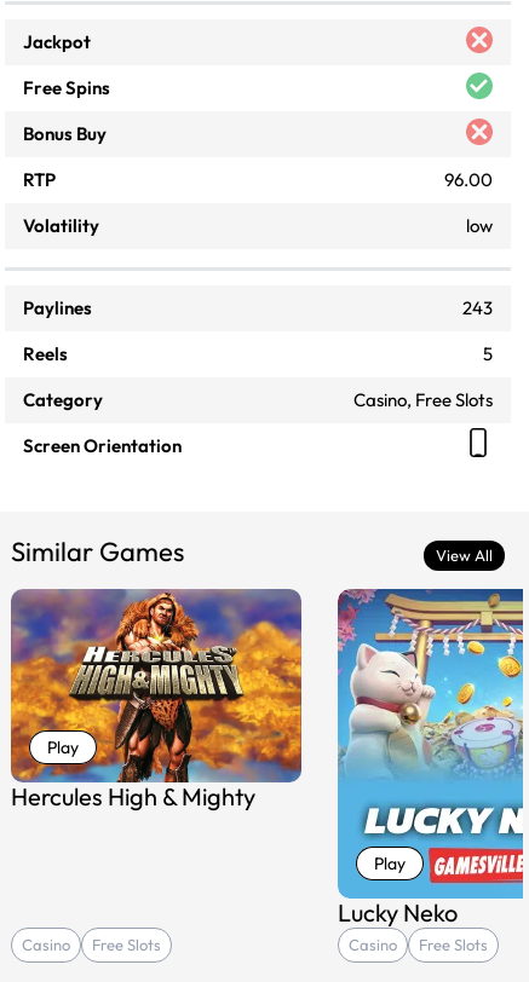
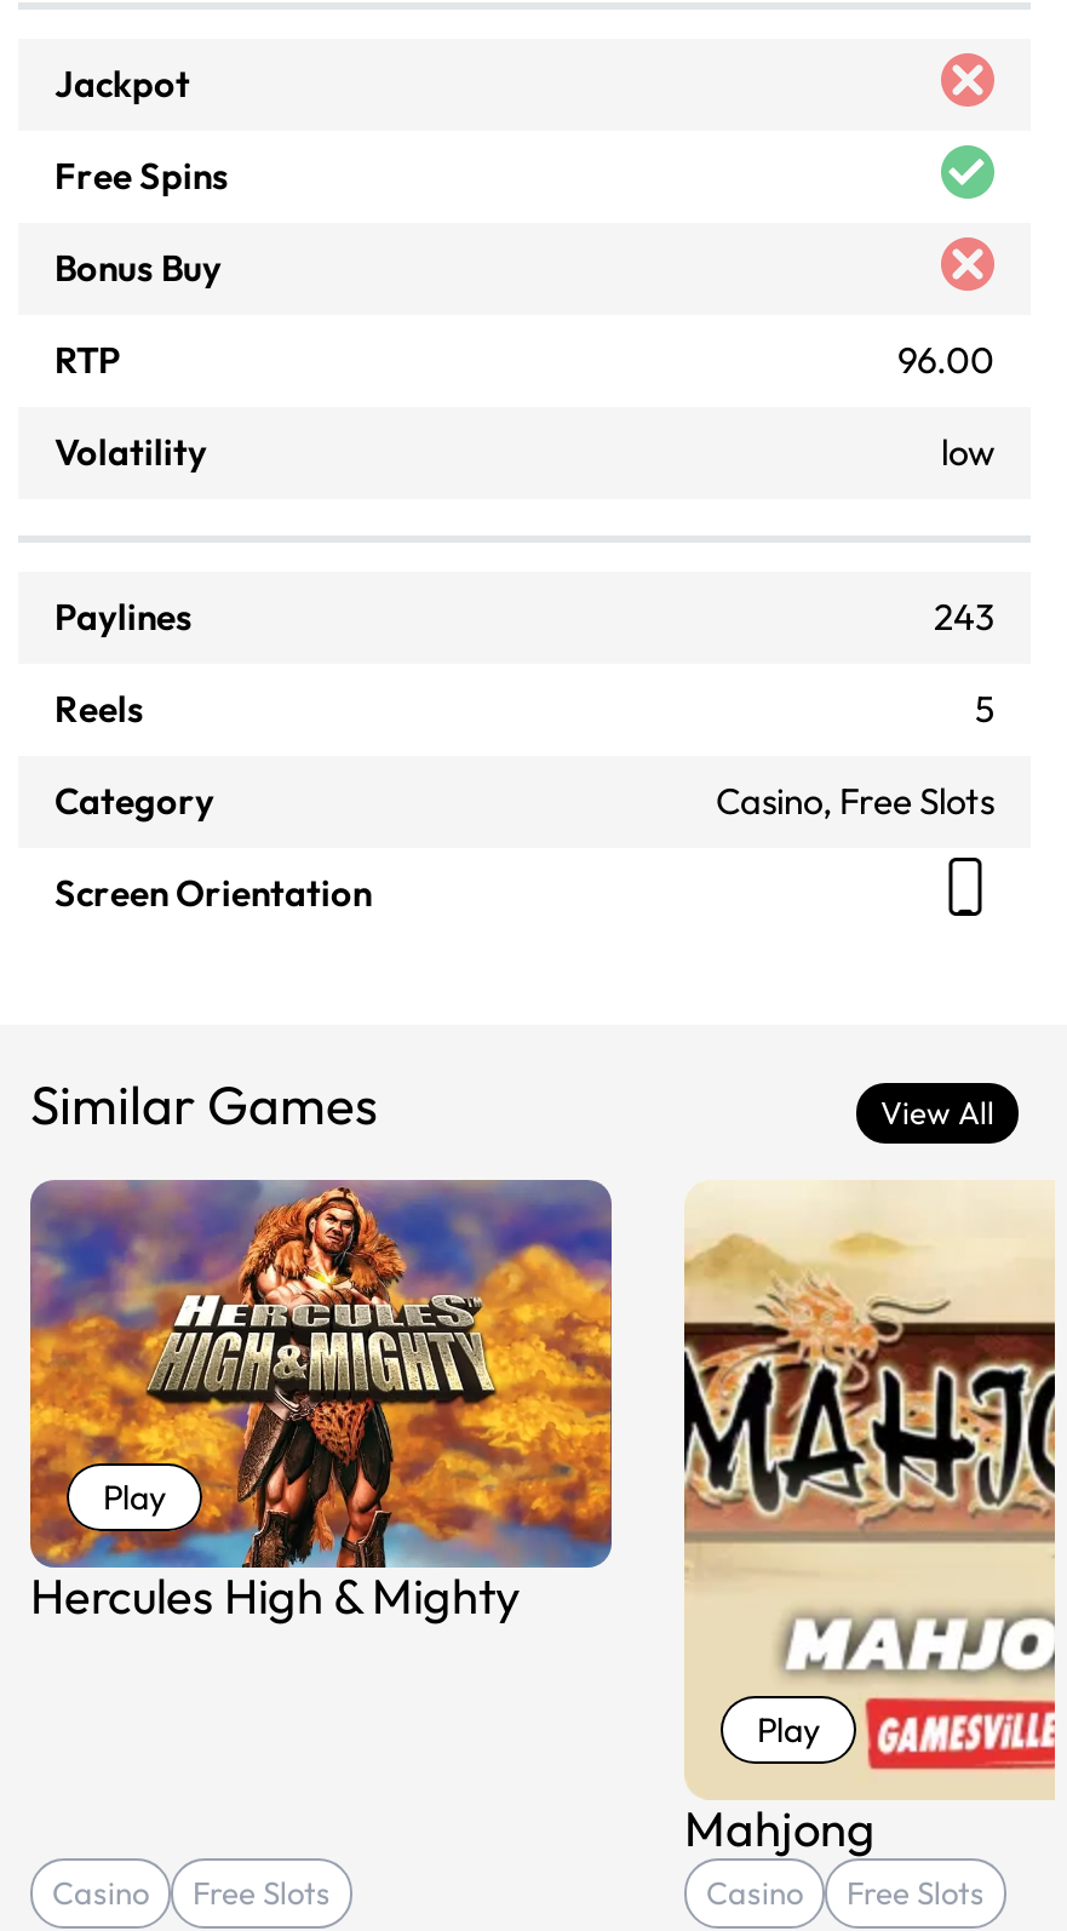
- [image]
- Lucky Neko
+ [image]
+ Mahjong
